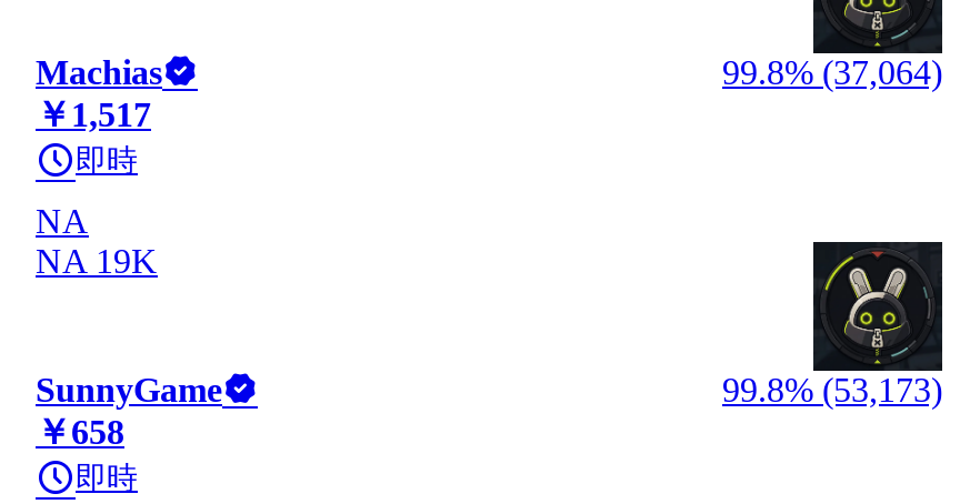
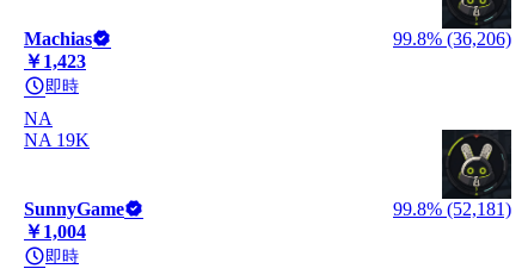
- 99.8% (37,064)
+ 99.8% (36,206)

- ￥1,517
+ ￥1,423

- 99.8% (53,173)
+ 99.8% (52,181)

- ￥658
+ ￥1,004
